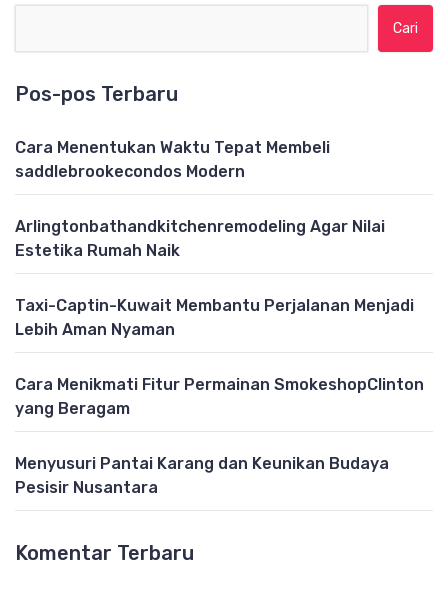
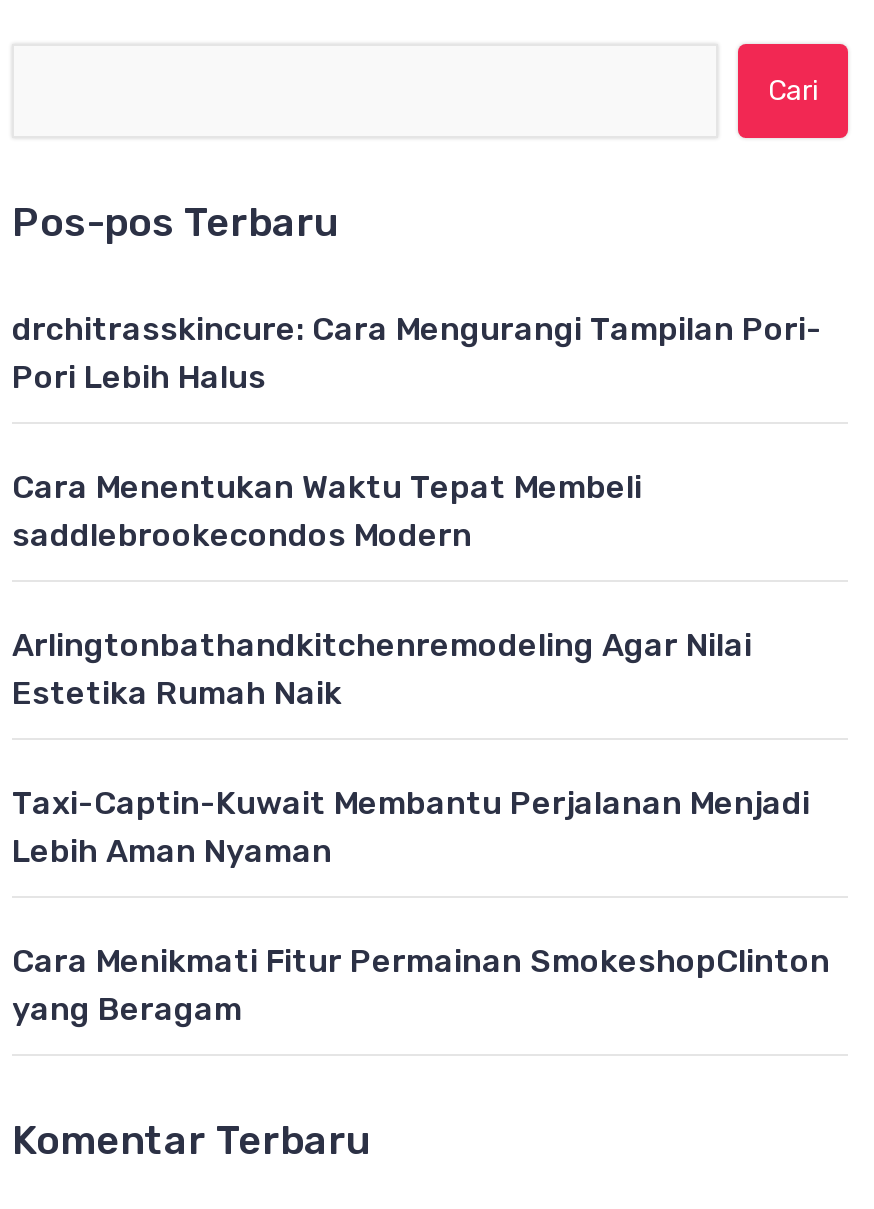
+ drchitrasskincure: Cara Mengurangi Tampilan Pori-
+ Pori Lebih Halus

moved down: Cara Menentukan Waktu Tepat Membeli | saddlebrookecondos Modern | Arlingtonbathandkitchenremodeling Agar Nilai | Estetika Rumah Naik | Taxi-Captin-Kuwait Membantu Perjalanan Menjadi | Lebih Aman Nyaman | Cara Menikmati Fitur Permainan SmokeshopClinton | yang Beragam

- Menyusuri Pantai Karang dan Keunikan Budaya
- Pesisir Nusantara
